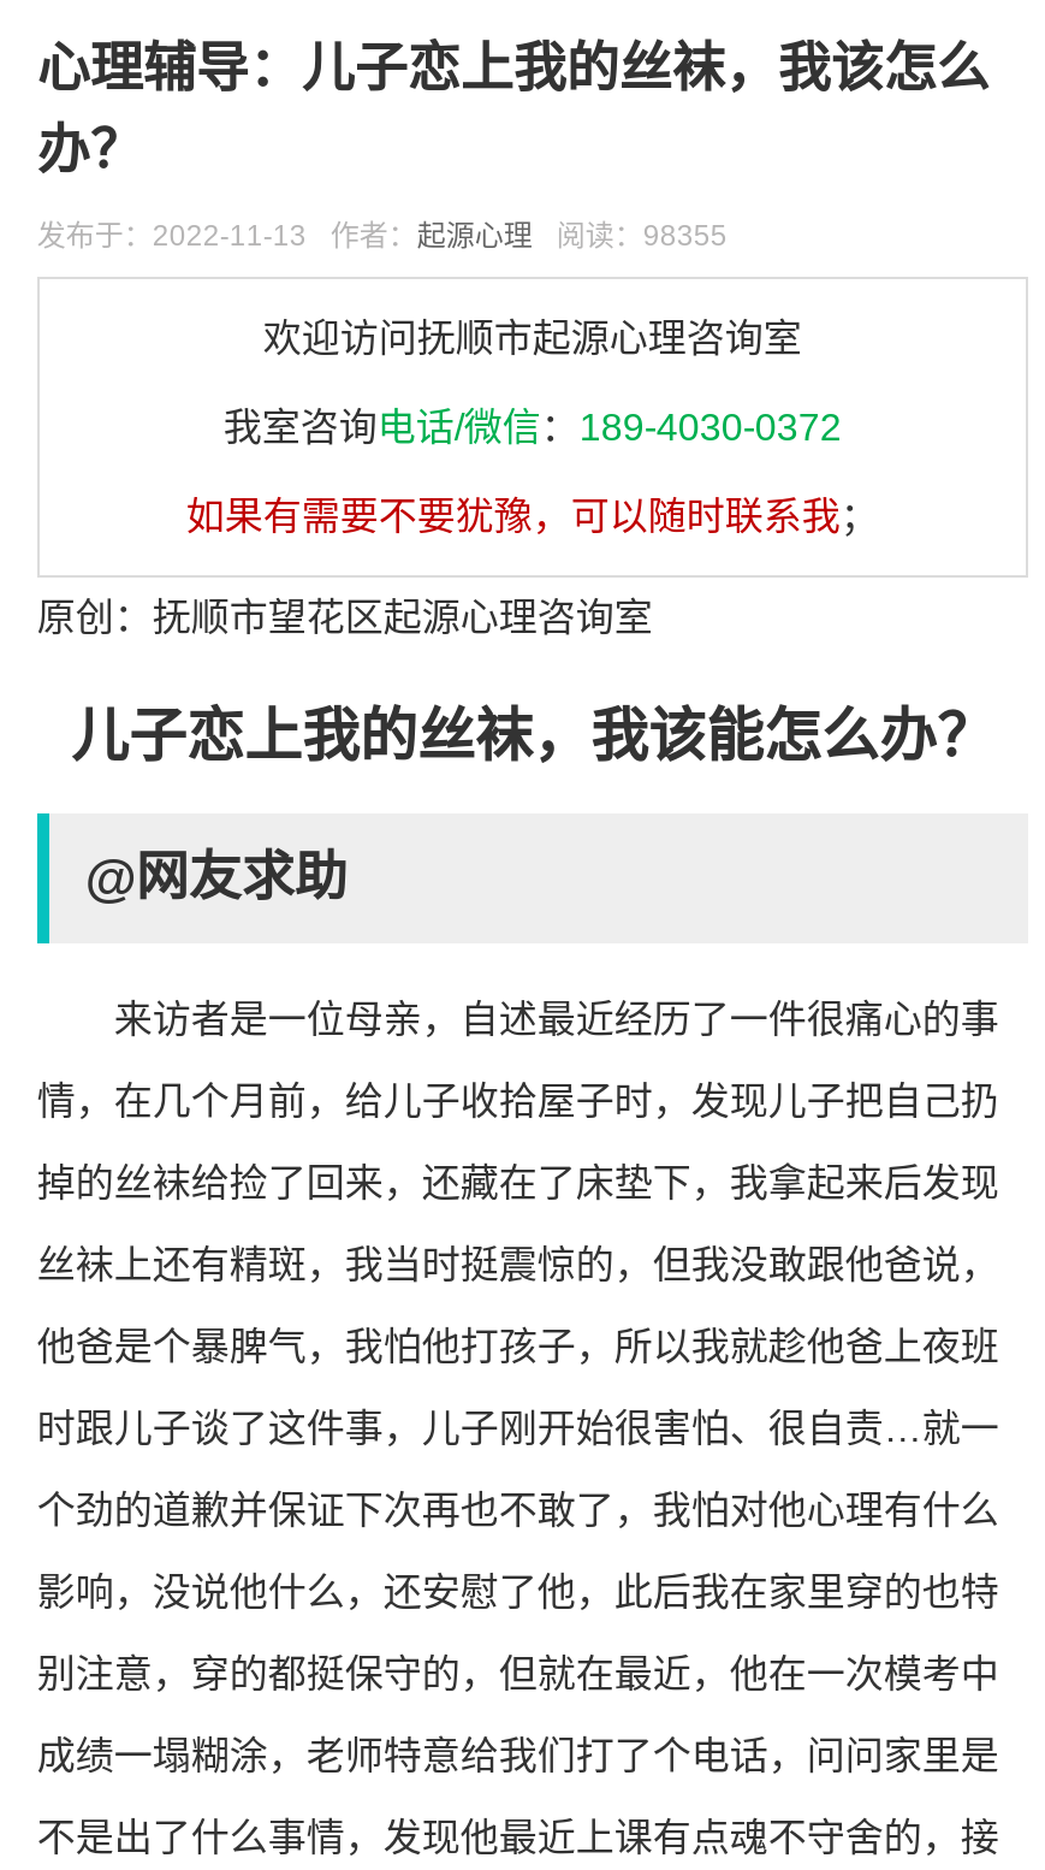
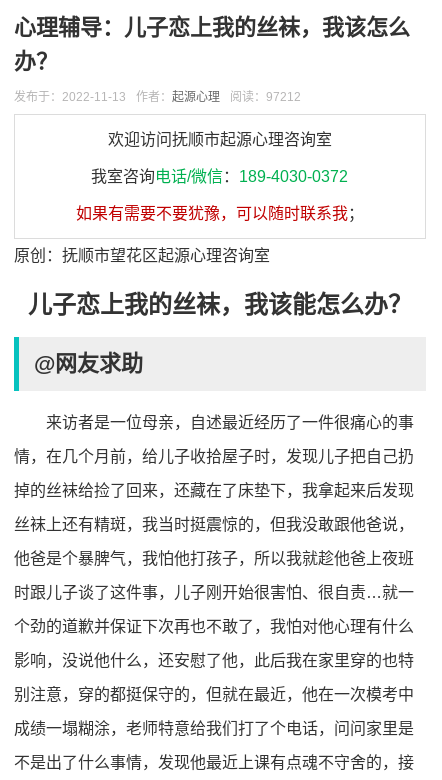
- 发布于：2022-11-13 作者：起源心理 阅读：98355
+ 发布于：2022-11-13 作者：起源心理 阅读：97212
